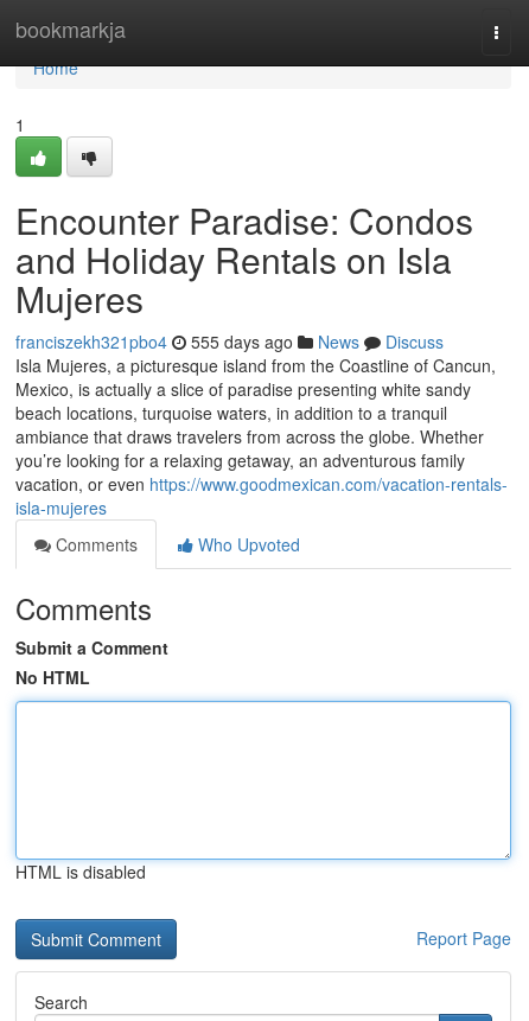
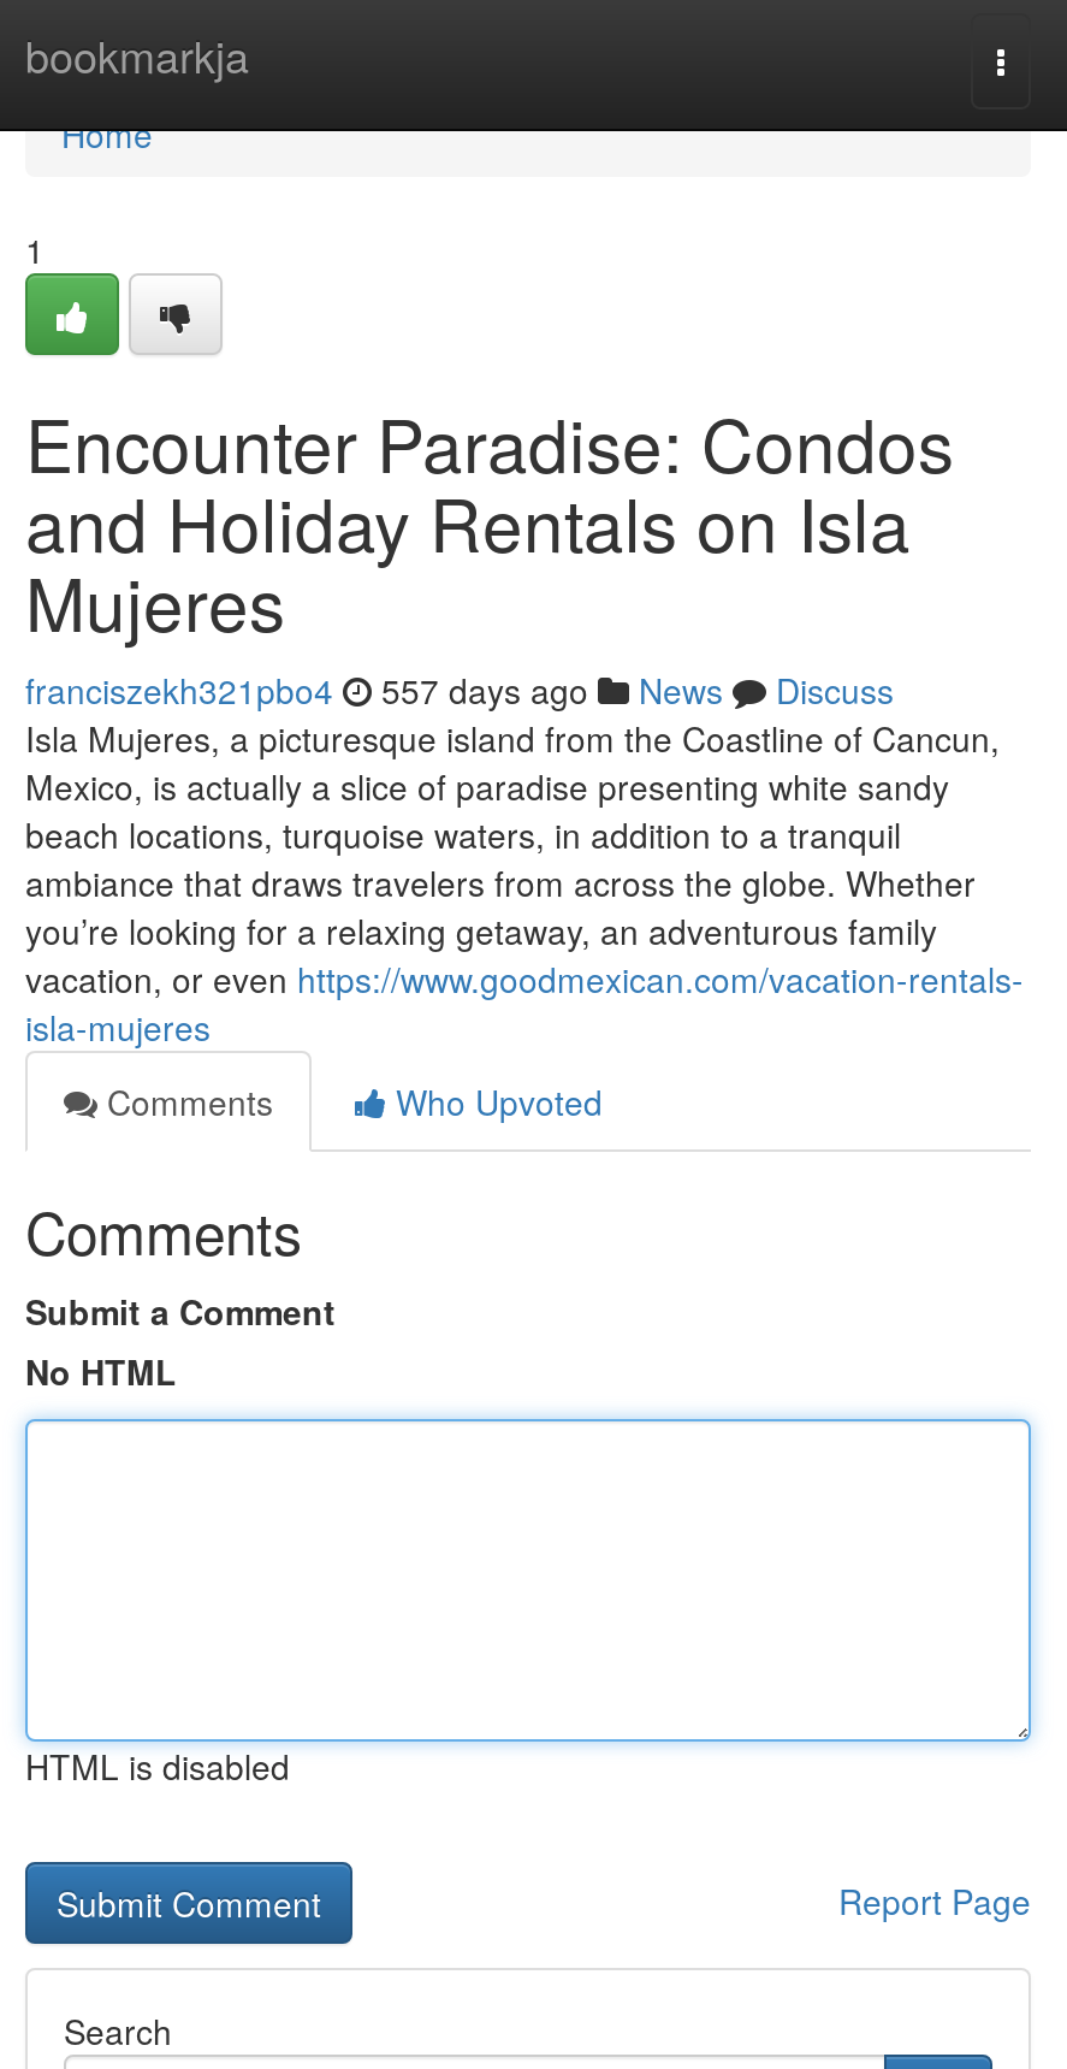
- franciszekh321pbo4 555 days ago News Discuss
+ franciszekh321pbo4 557 days ago News Discuss
